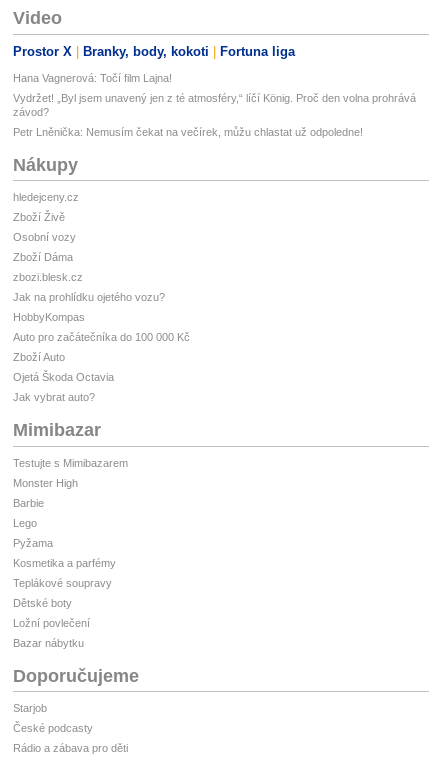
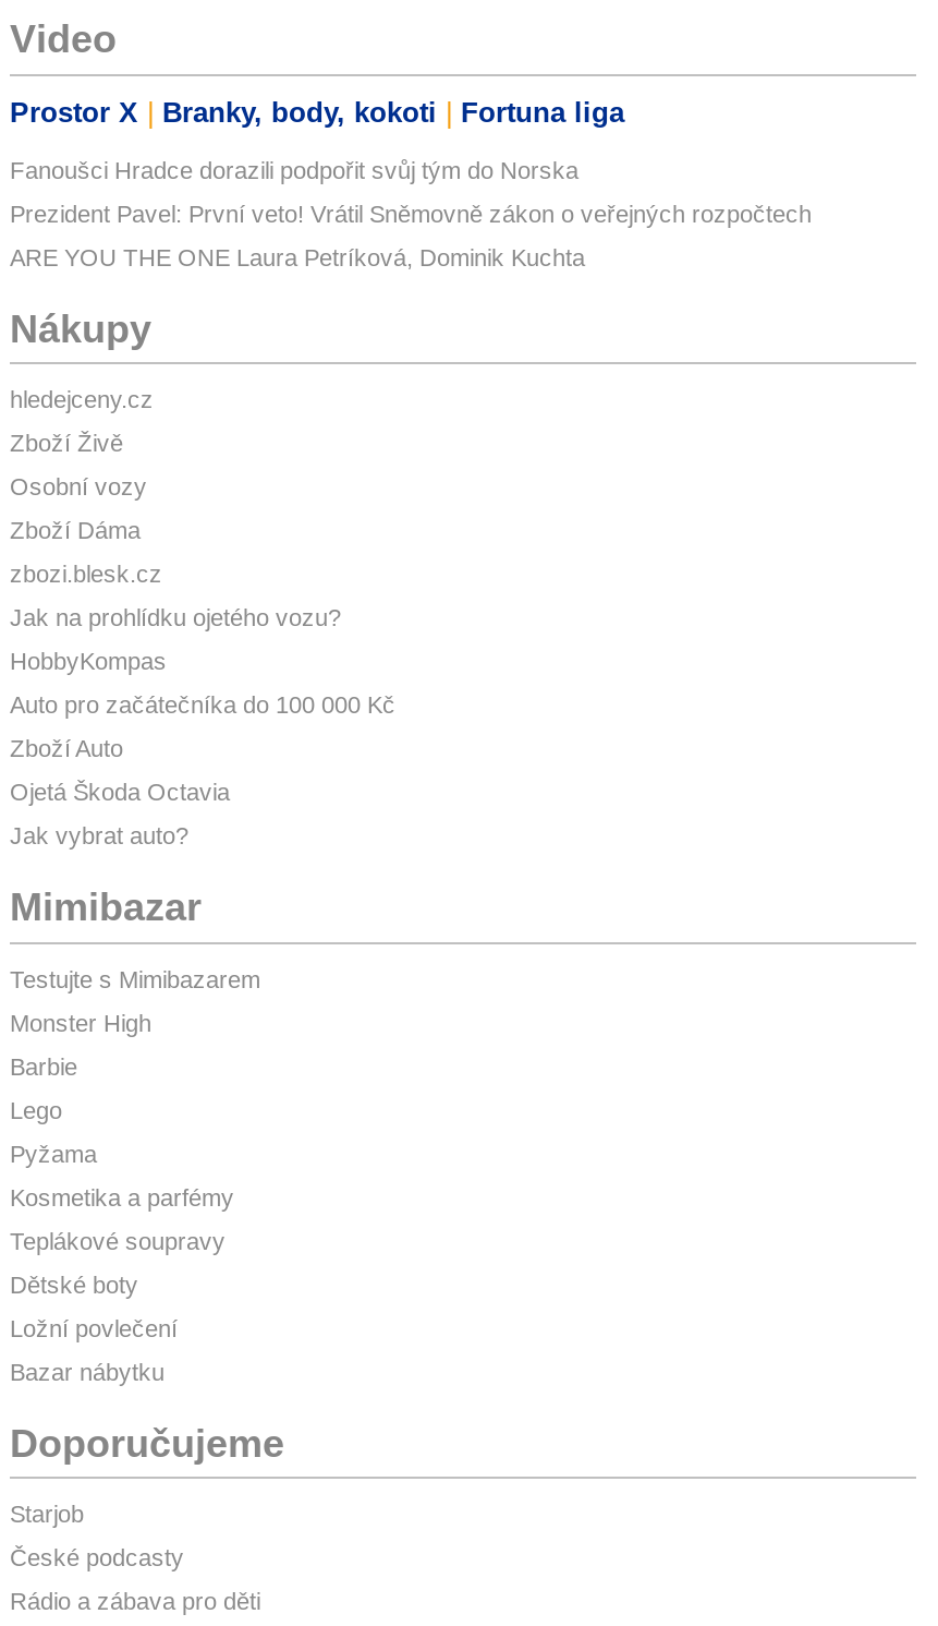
- Hana Vagnerová: Točí film Lajna!
+ Fanoušci Hradce dorazili podpořit svůj tým do Norska

- Vydržet! „Byl jsem unavený jen z té atmosféry,“ líčí König. Proč den volna prohrává
- závod?
+ Prezident Pavel: První veto! Vrátil Sněmovně zákon o veřejných rozpočtech

- Petr Lněnička: Nemusím čekat na večírek, můžu chlastat už odpoledne!
+ ARE YOU THE ONE Laura Petríková, Dominik Kuchta
